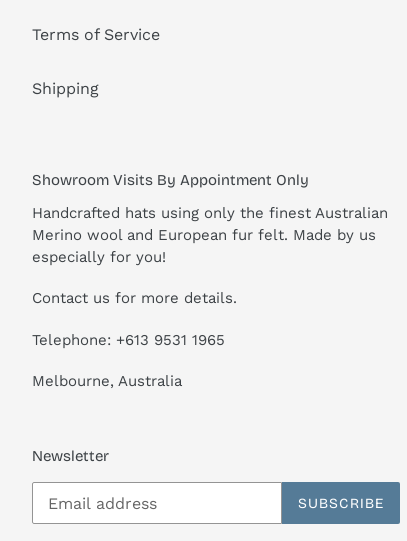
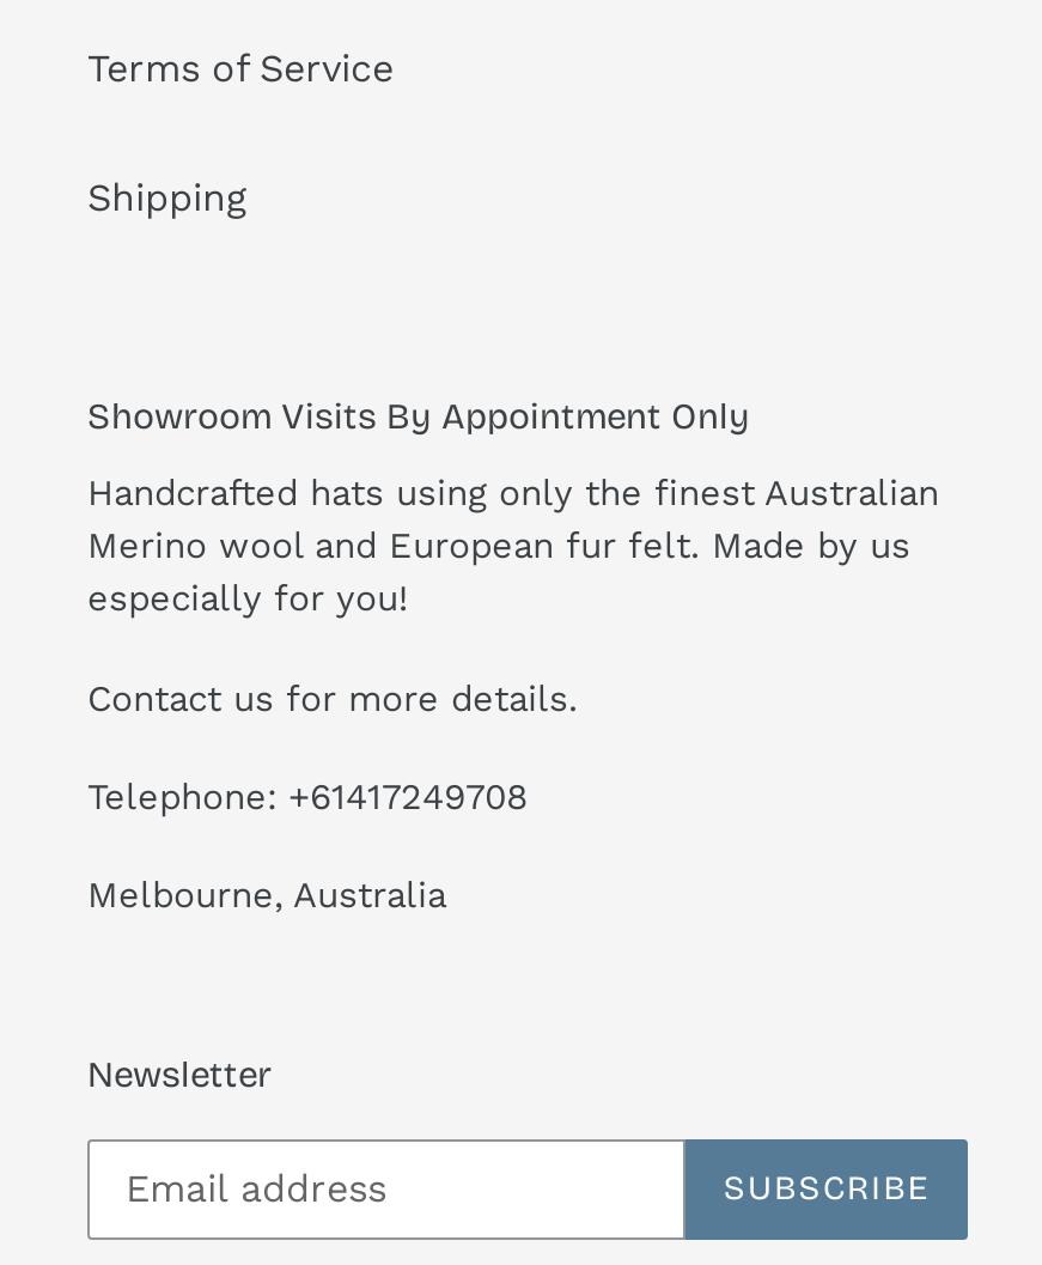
- Telephone: +613 9531 1965
+ Telephone: +61417249708
